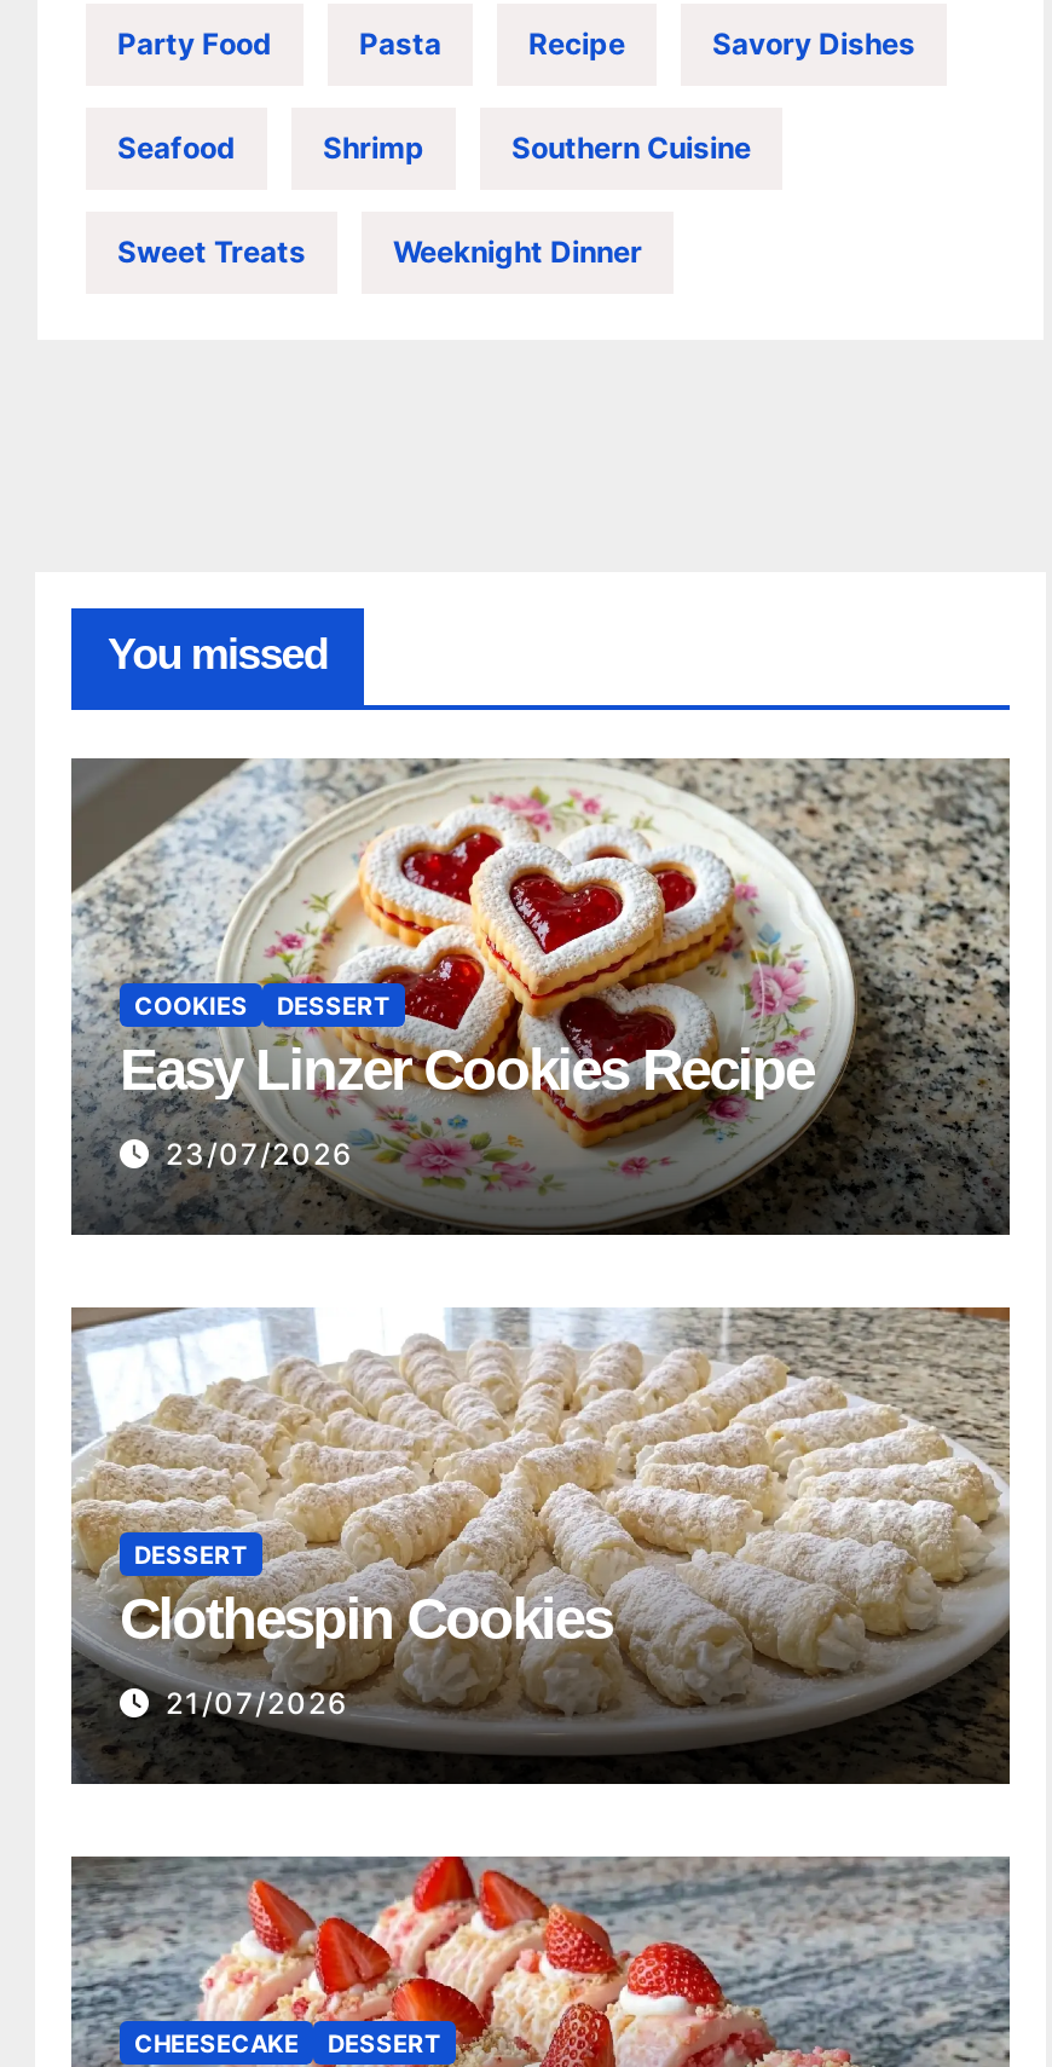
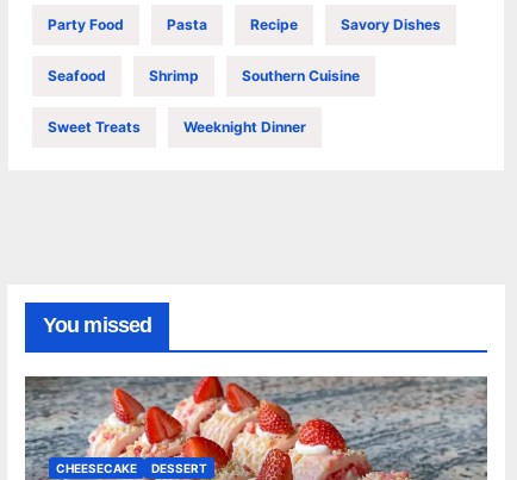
- [image]
- COOKIES
- DESSERT
- Easy Linzer Cookies Recipe
- 23/07/2026

- [image]
- DESSERT
- Clothespin Cookies
- 21/07/2026
